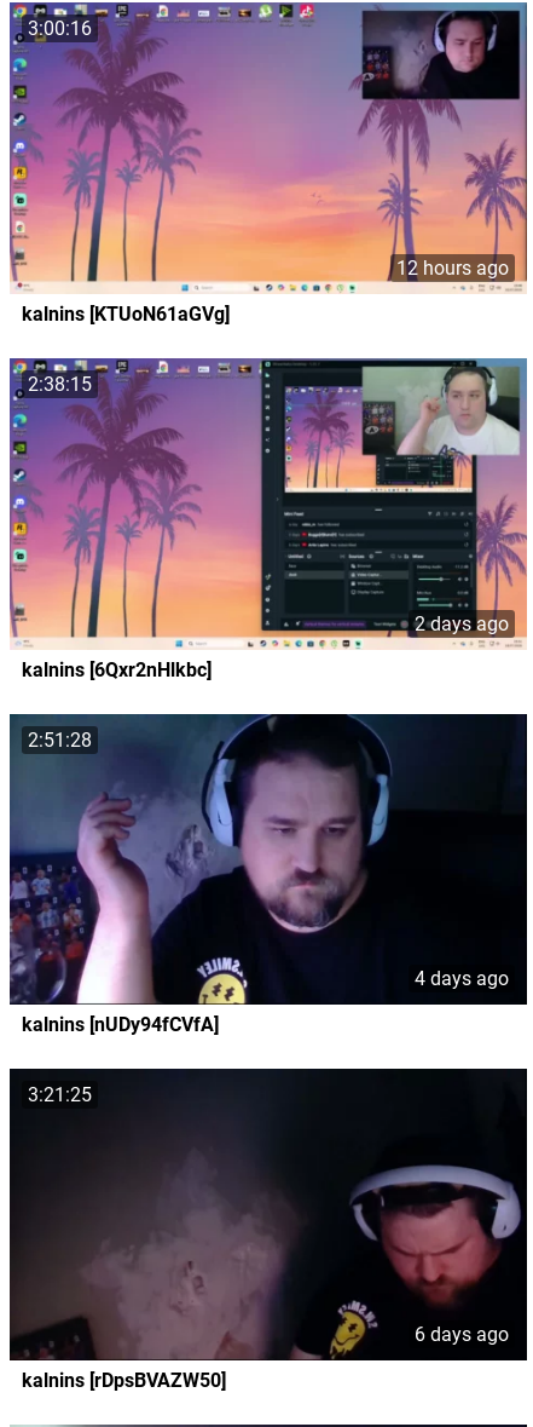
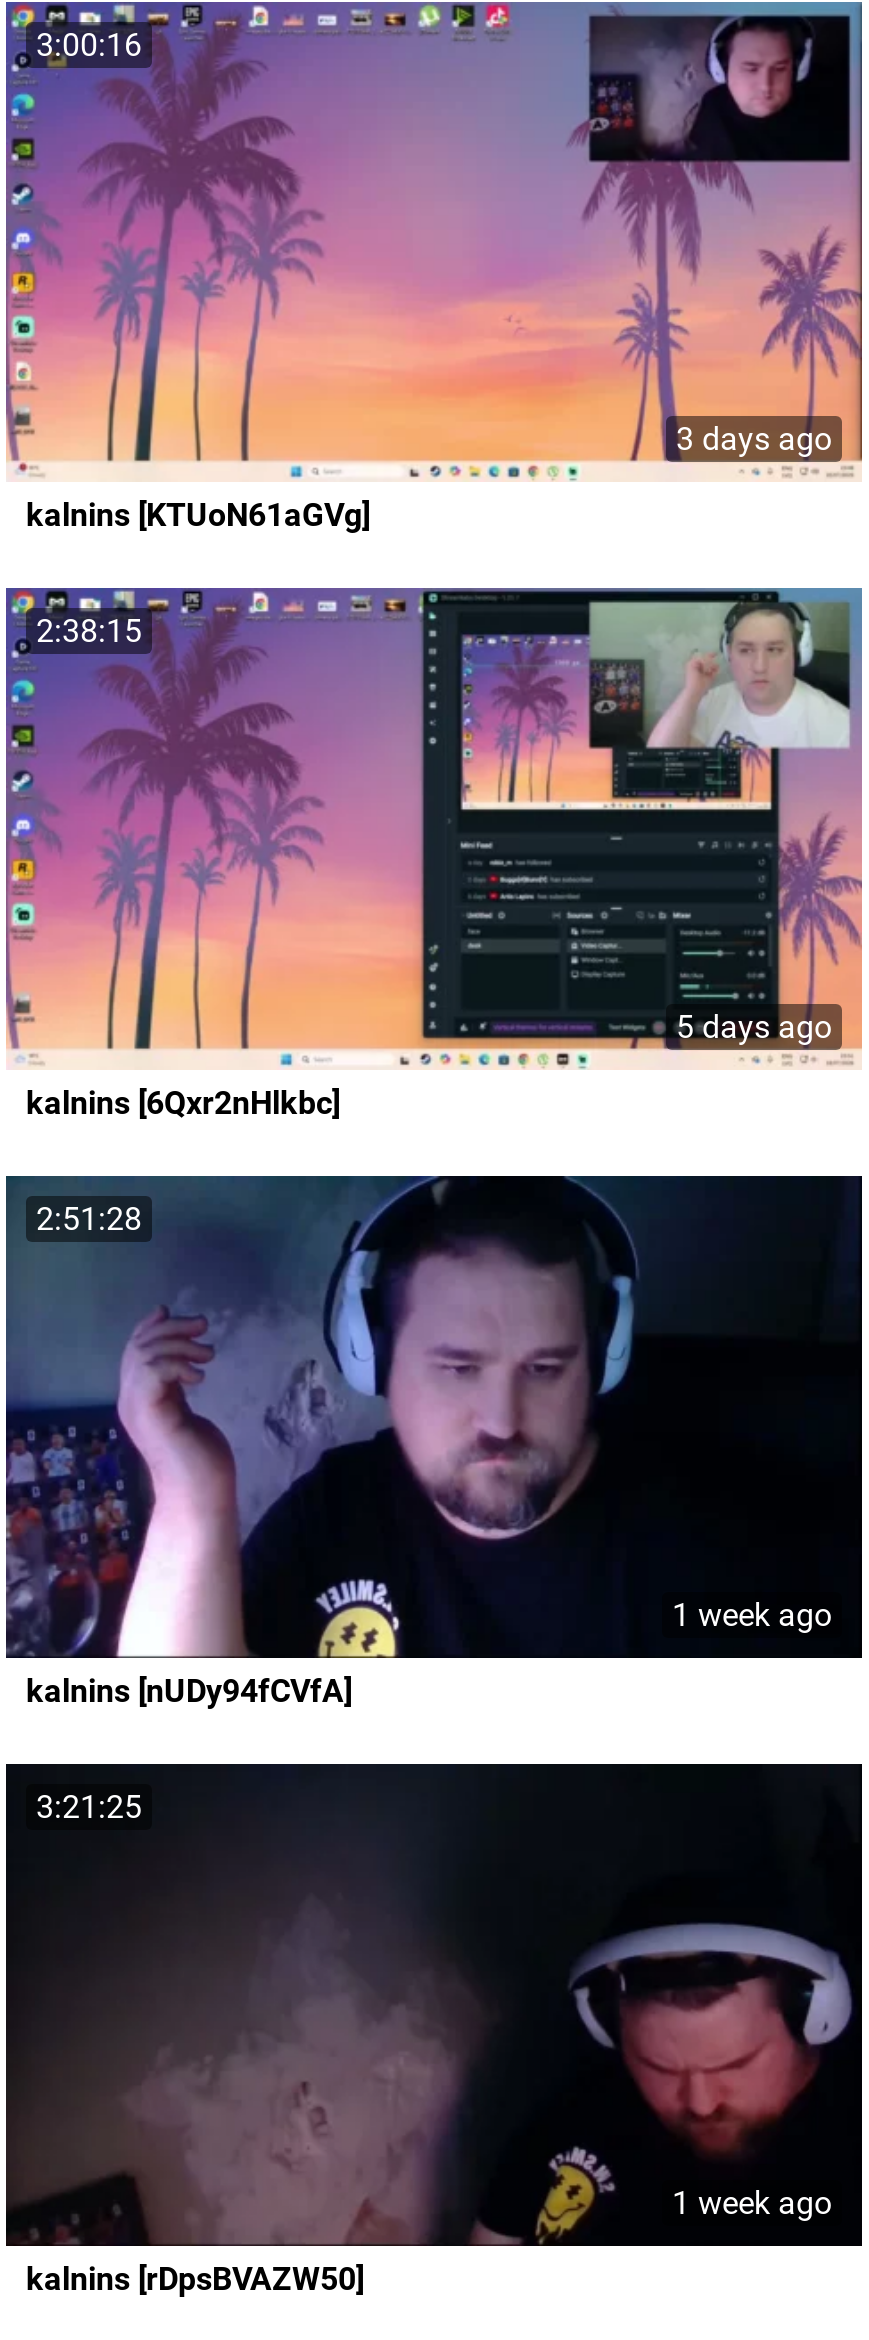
- 12 hours ago
+ 3 days ago

- 2 days ago
+ 5 days ago

- 4 days ago
+ 1 week ago

- 6 days ago
+ 1 week ago
